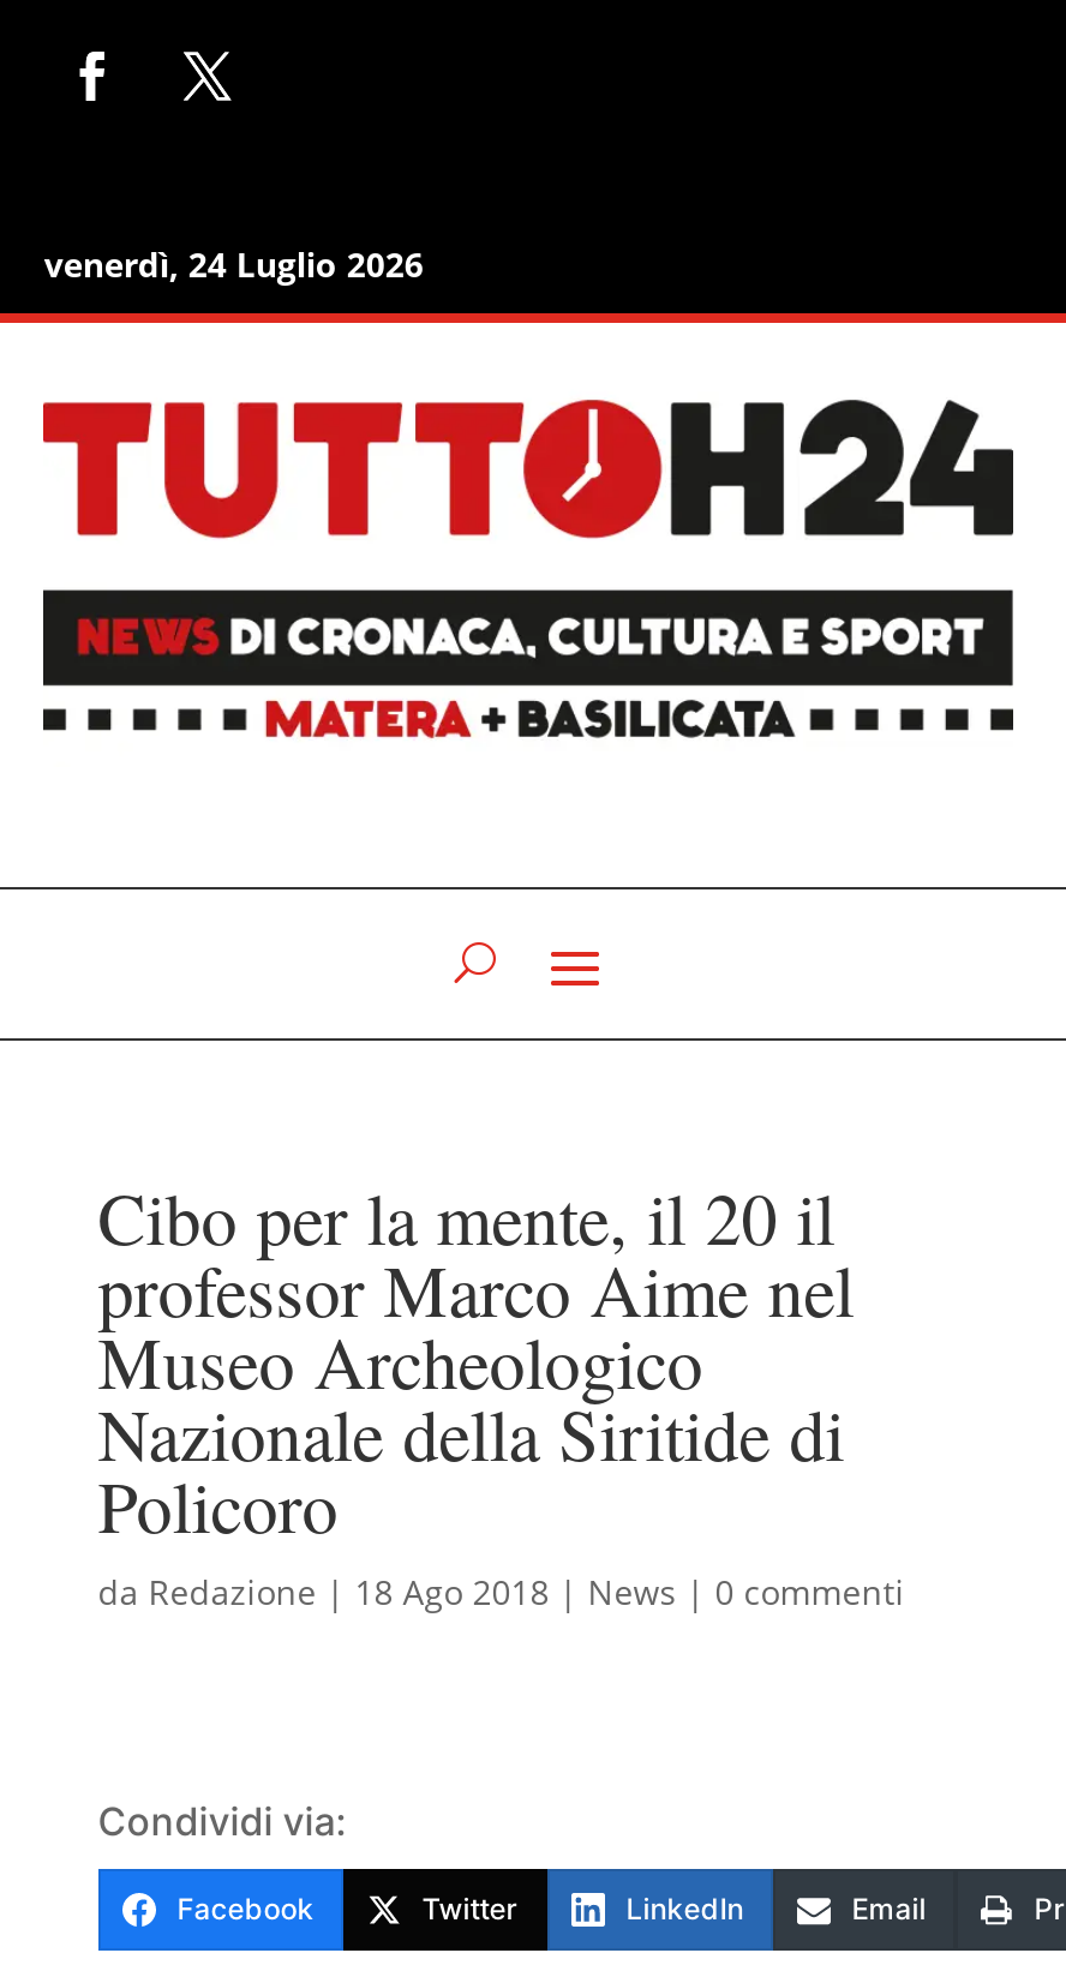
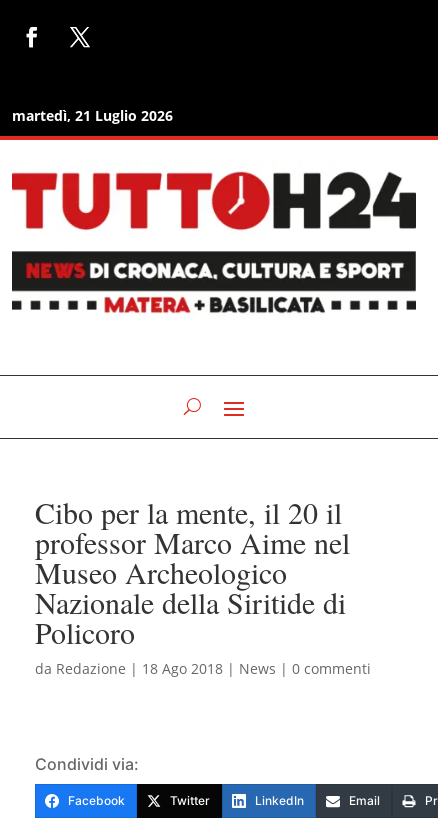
- venerdì, 24 Luglio 2026
+ martedì, 21 Luglio 2026
